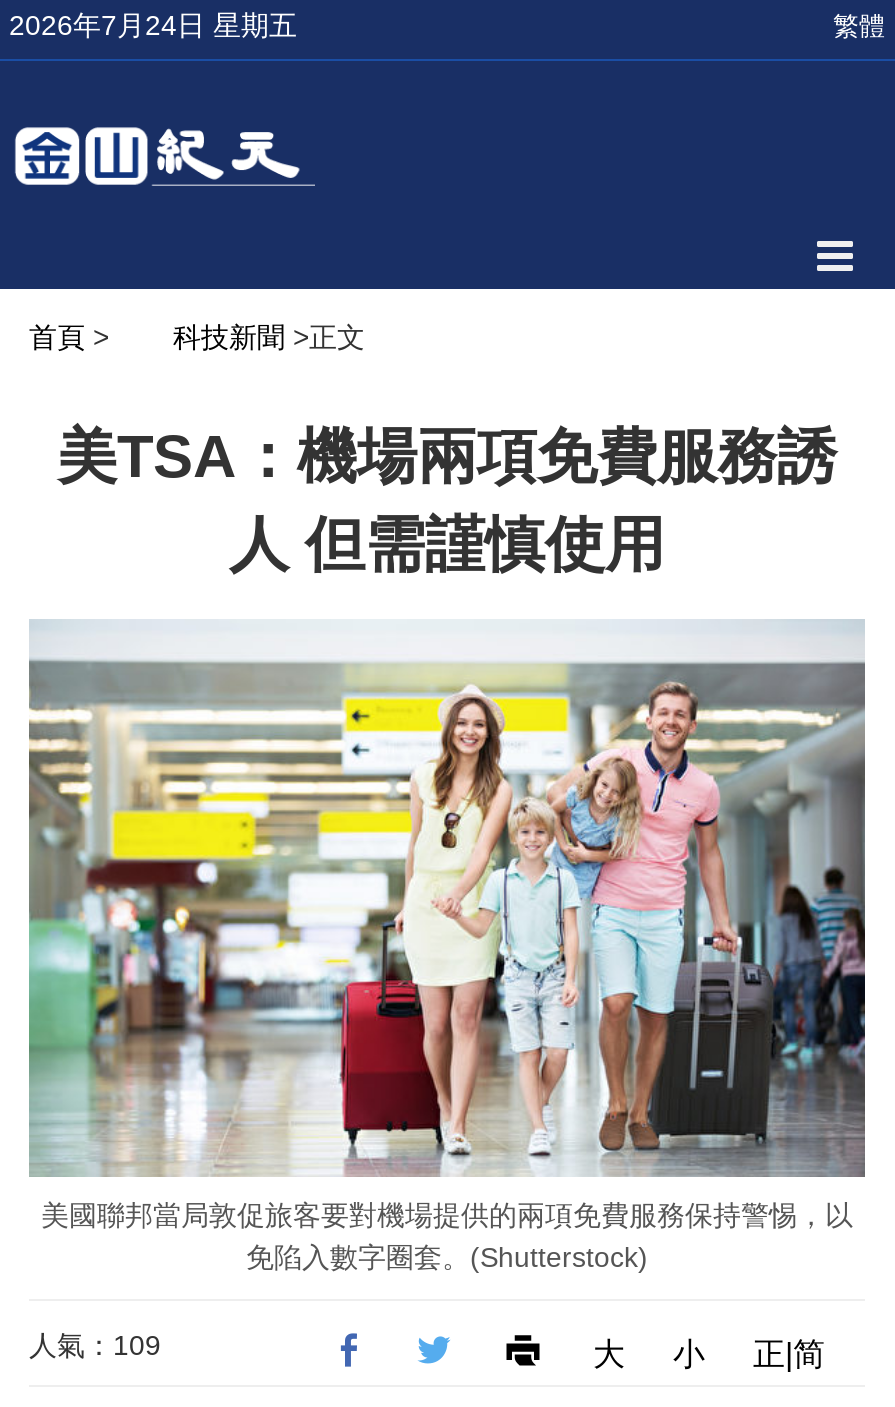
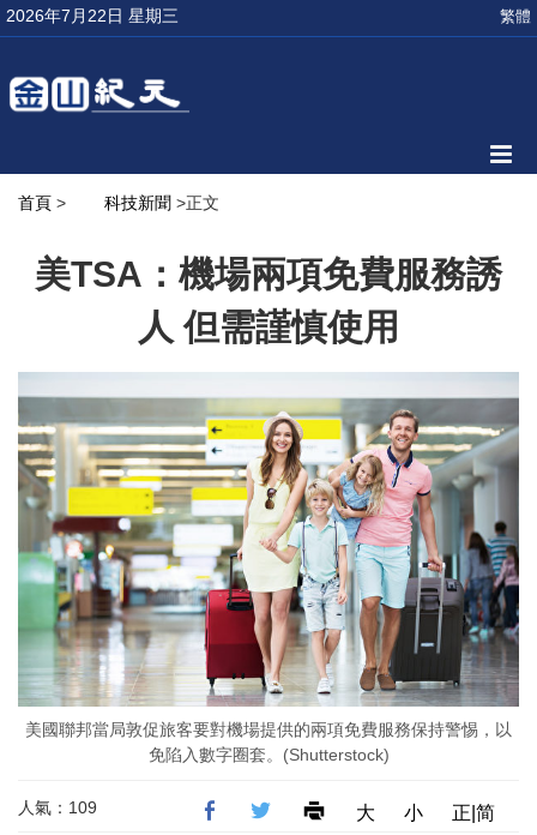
- 2026年7月24日 星期五
+ 2026年7月22日 星期三
